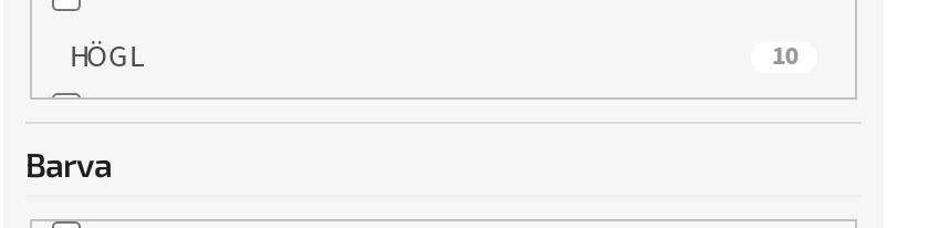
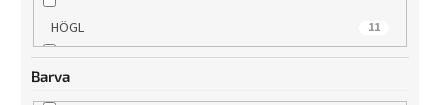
- 10
+ 11
